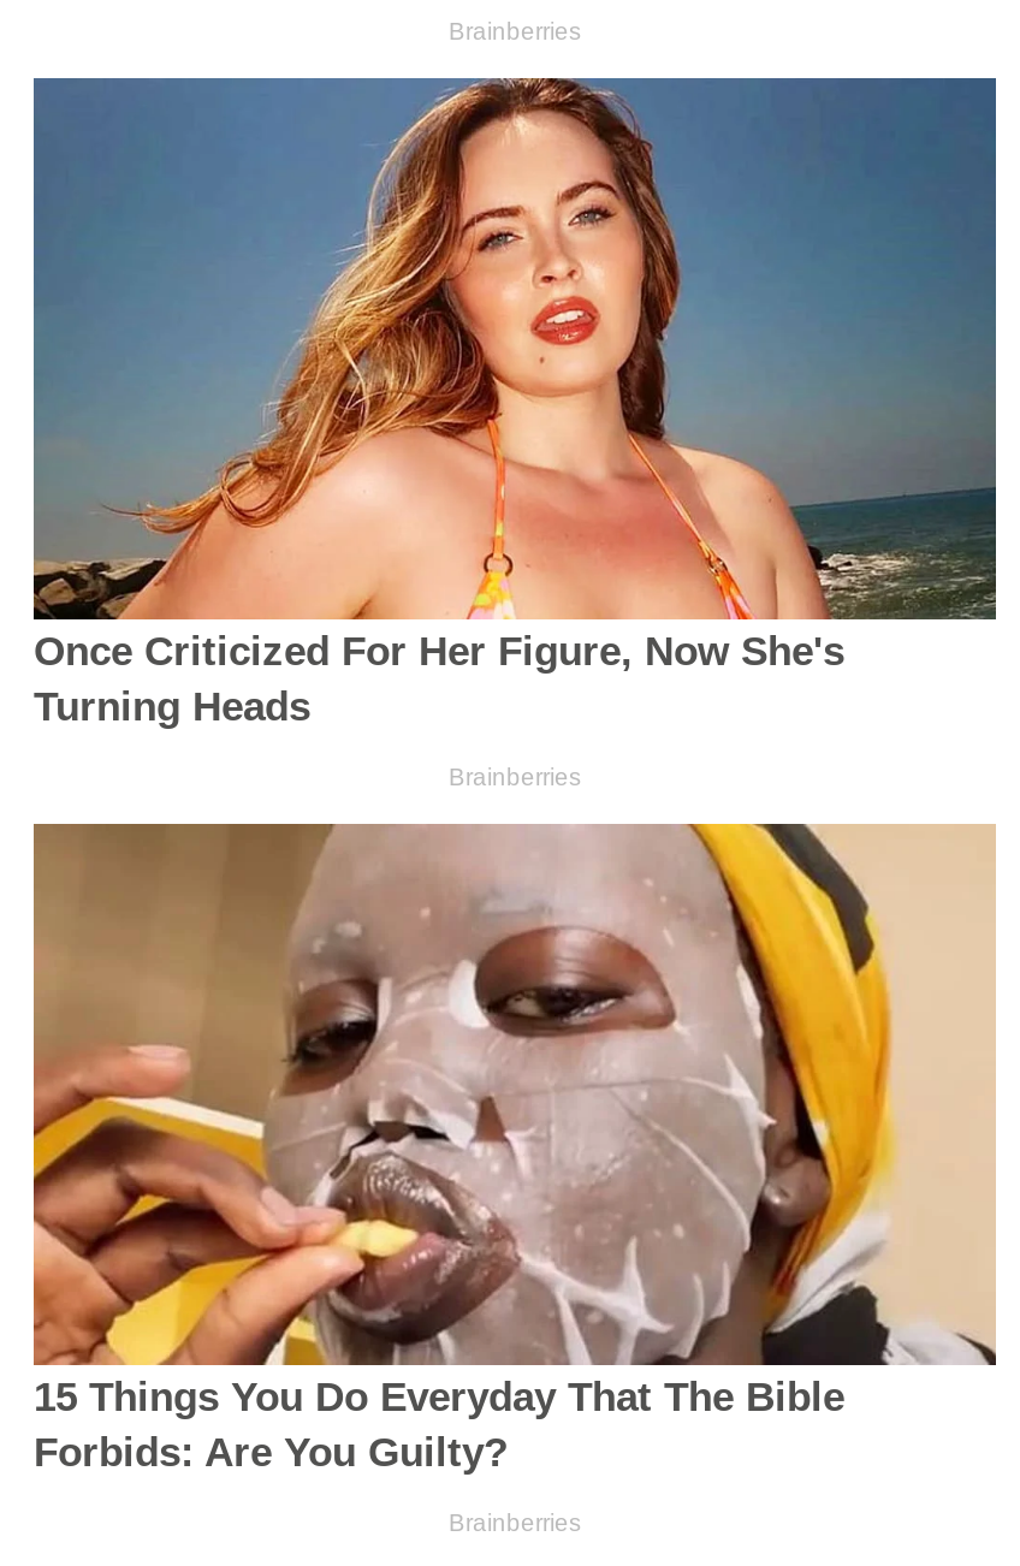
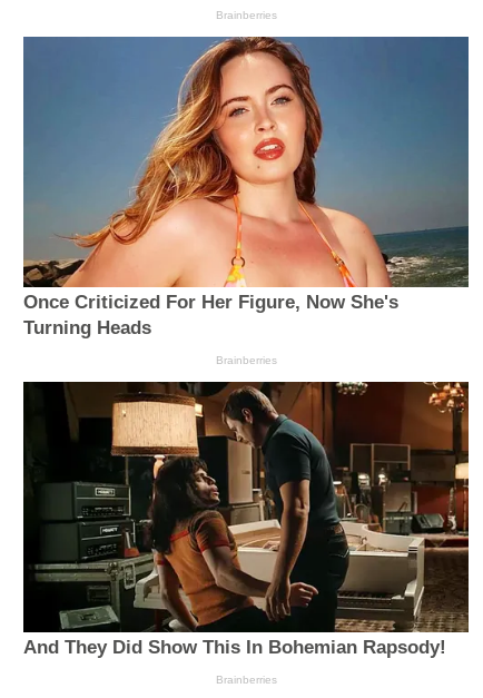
- [image]
- 15 Things You Do Everyday That The Bible
- Forbids: Are You Guilty?
+ [image]
+ And They Did Show This In Bohemian Rapsody!
